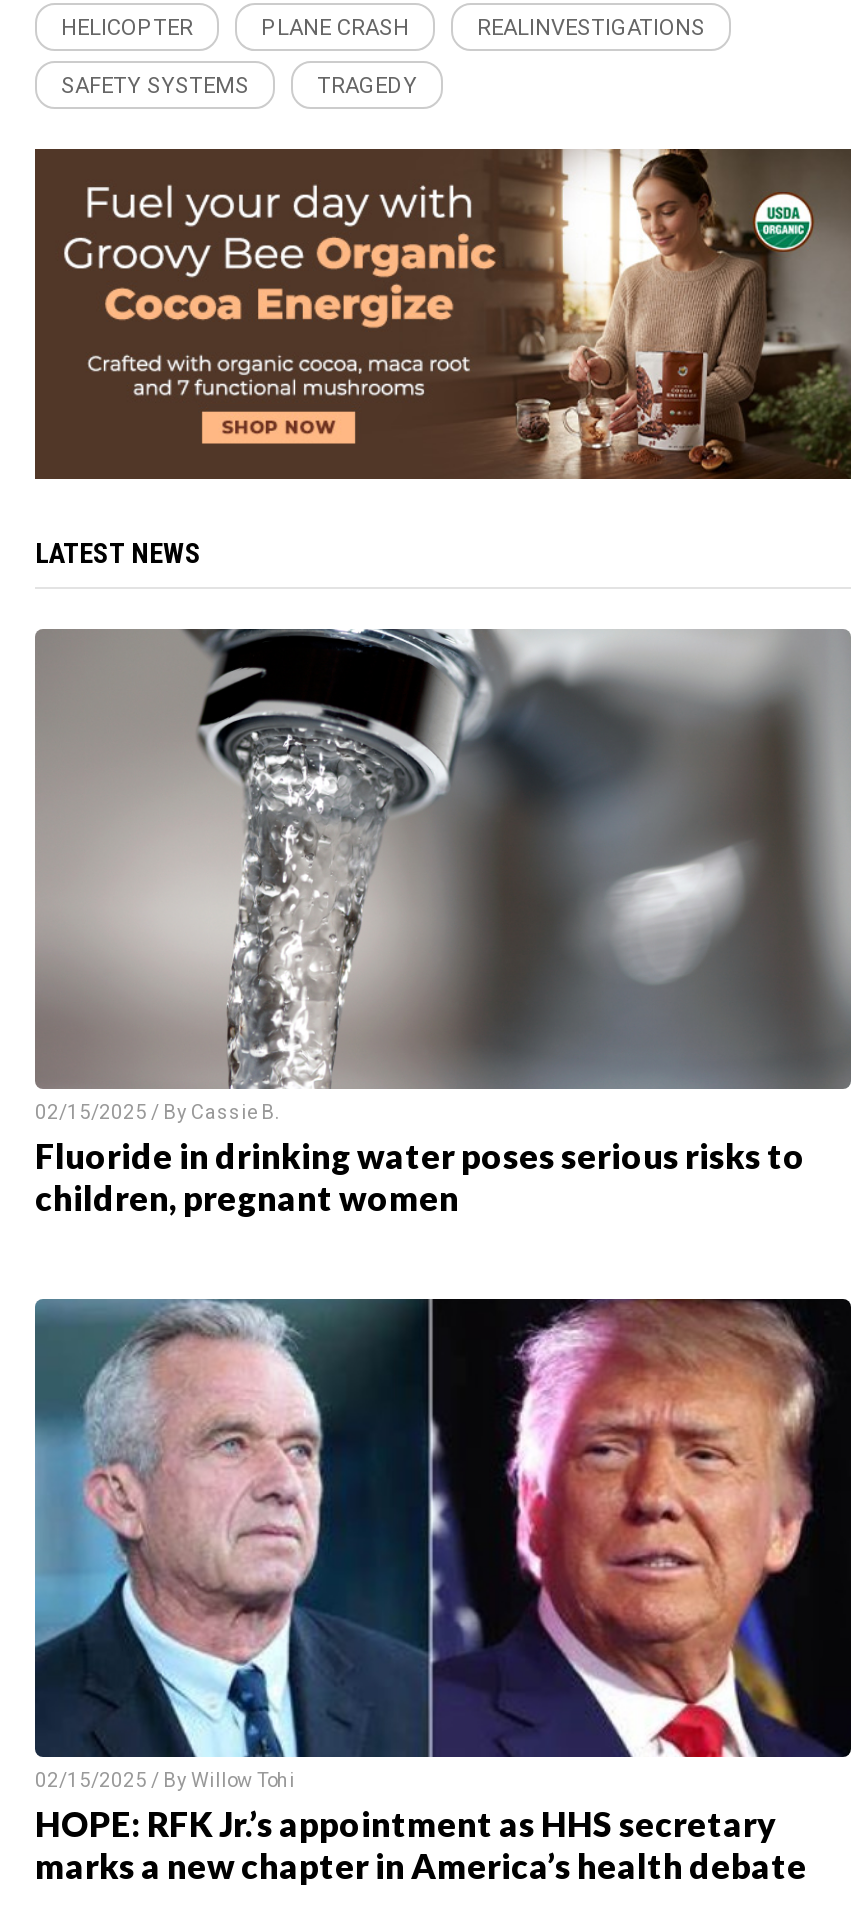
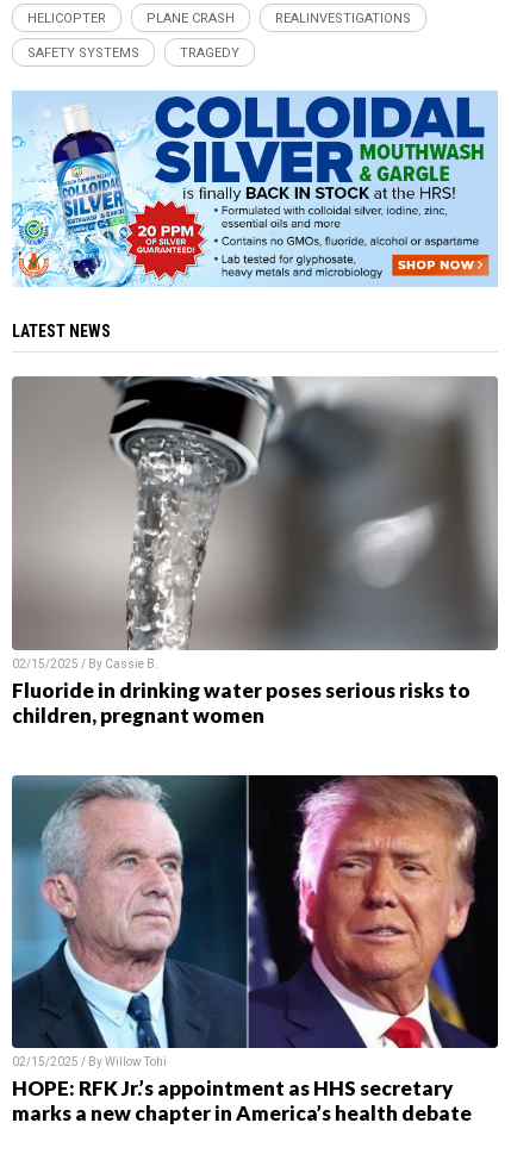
- [image]
+ [image]
